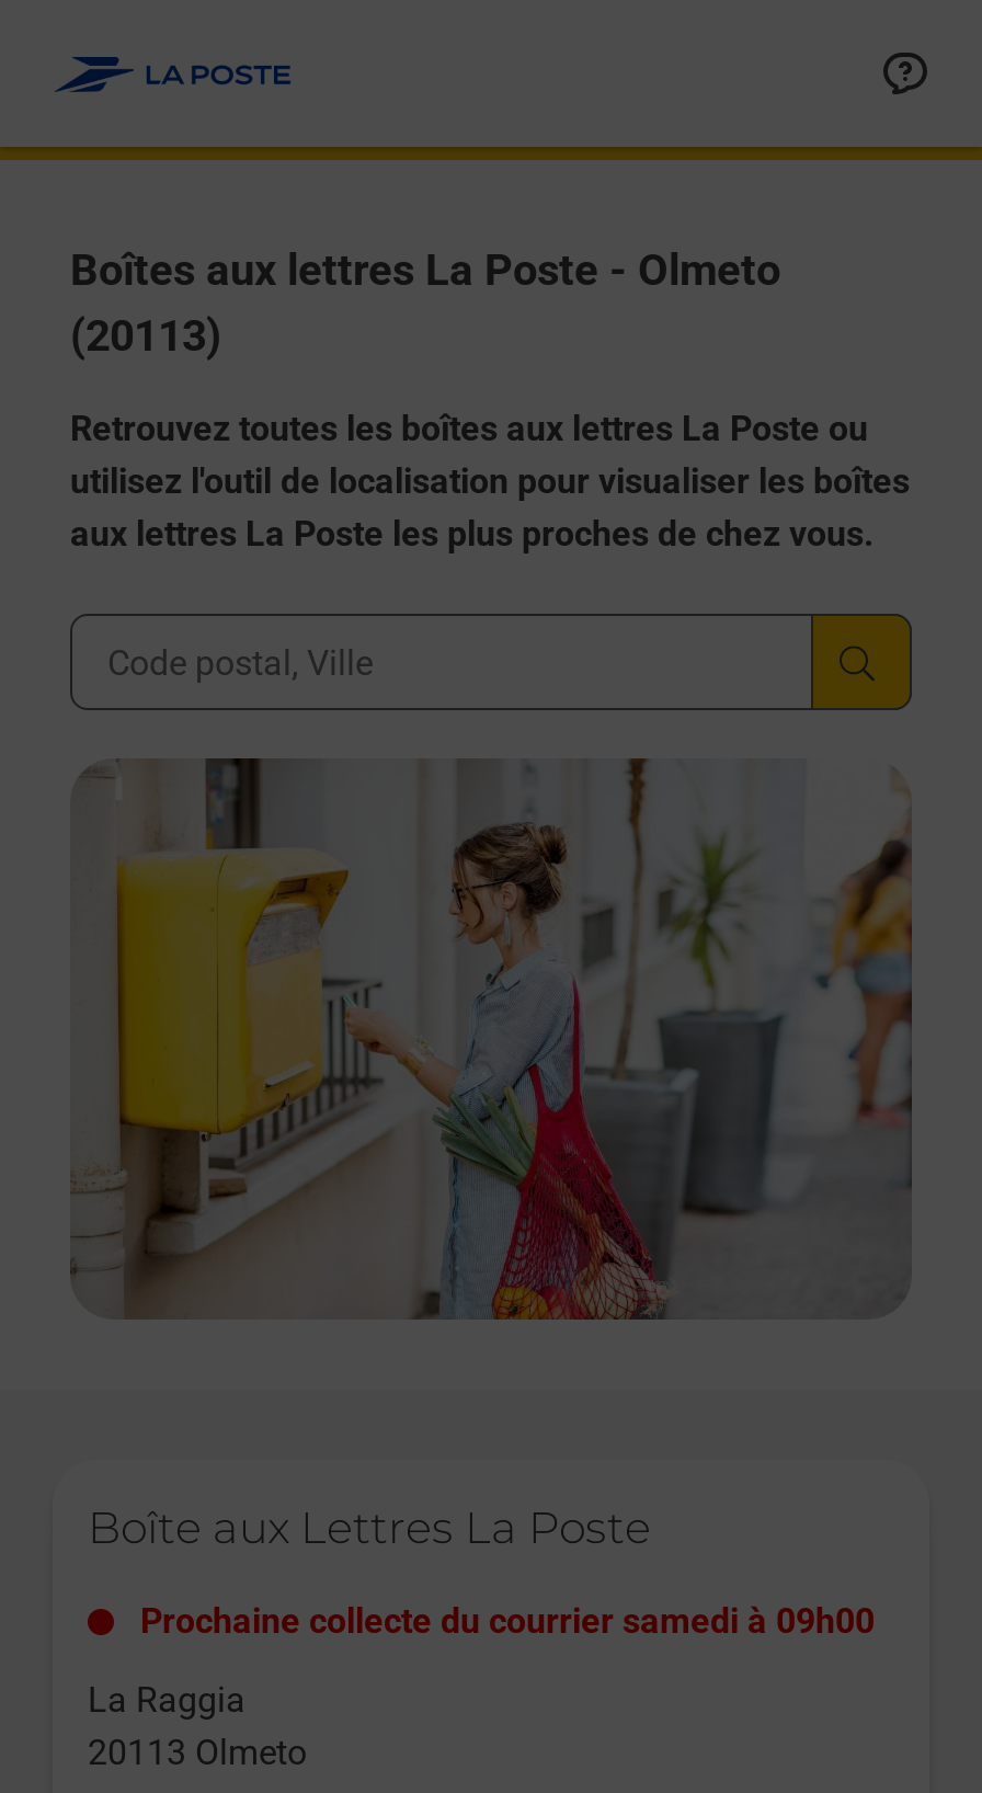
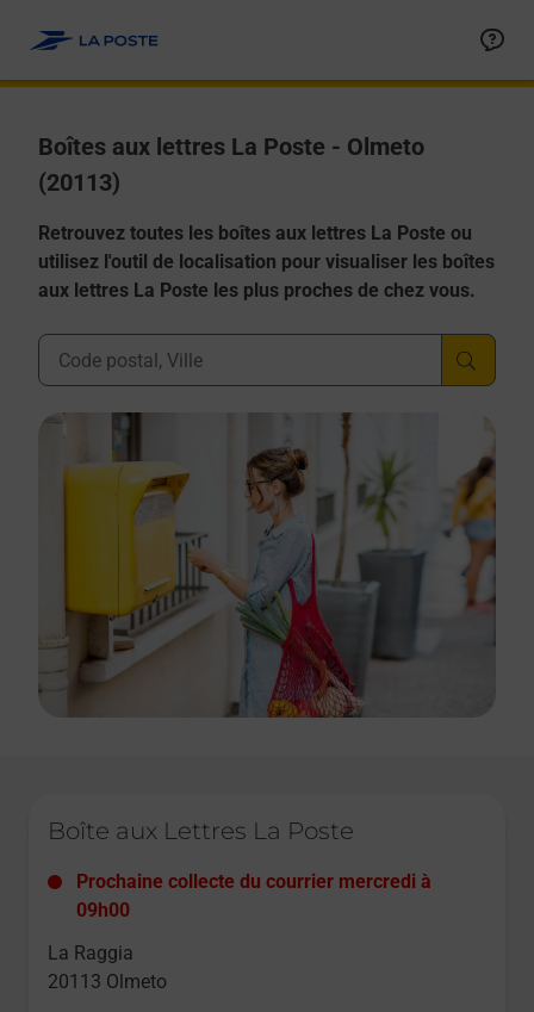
- Prochaine collecte du courrier samedi à 09h00
+ Prochaine collecte du courrier mercredi à
+ 09h00
